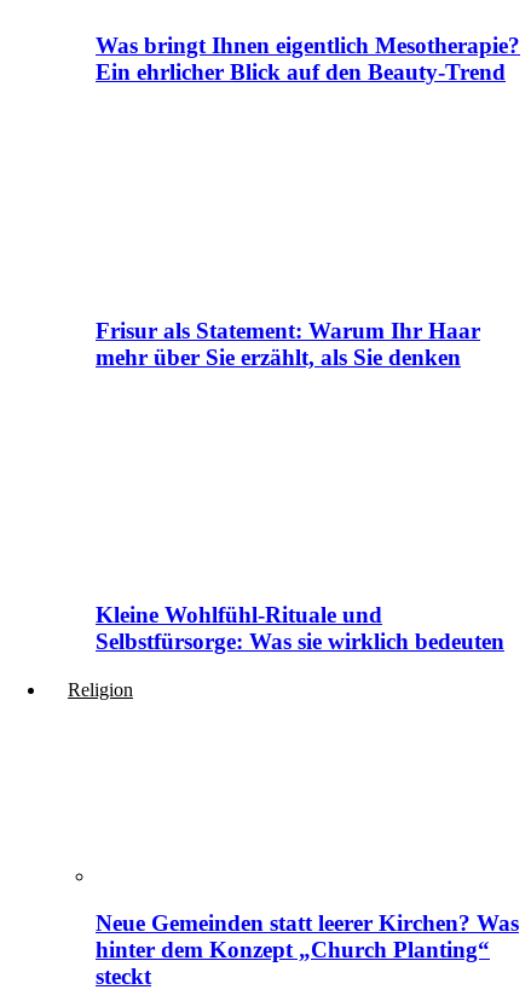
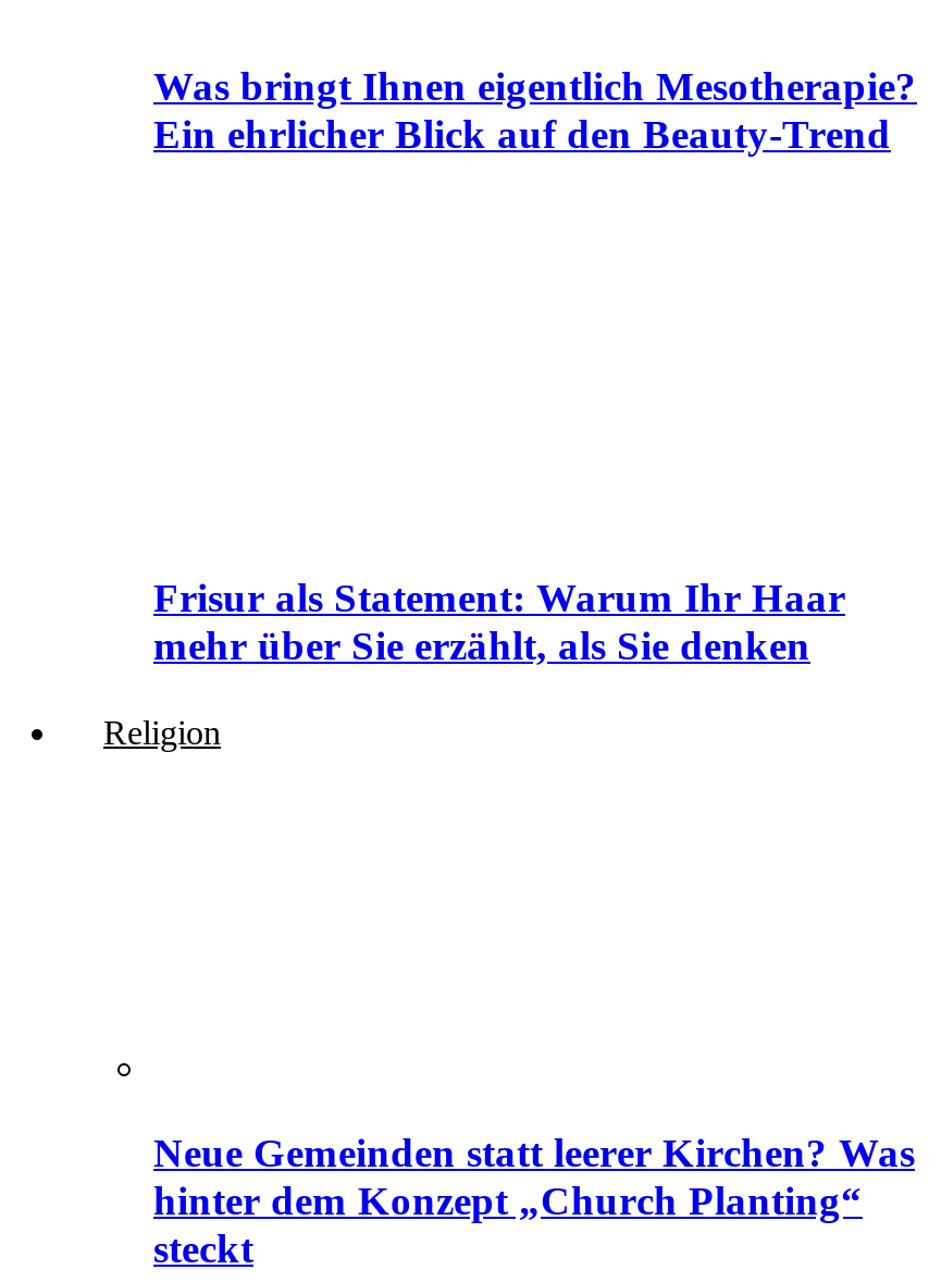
- Kleine Wohlfühl-Rituale und
- Selbstfürsorge: Was sie wirklich bedeuten
